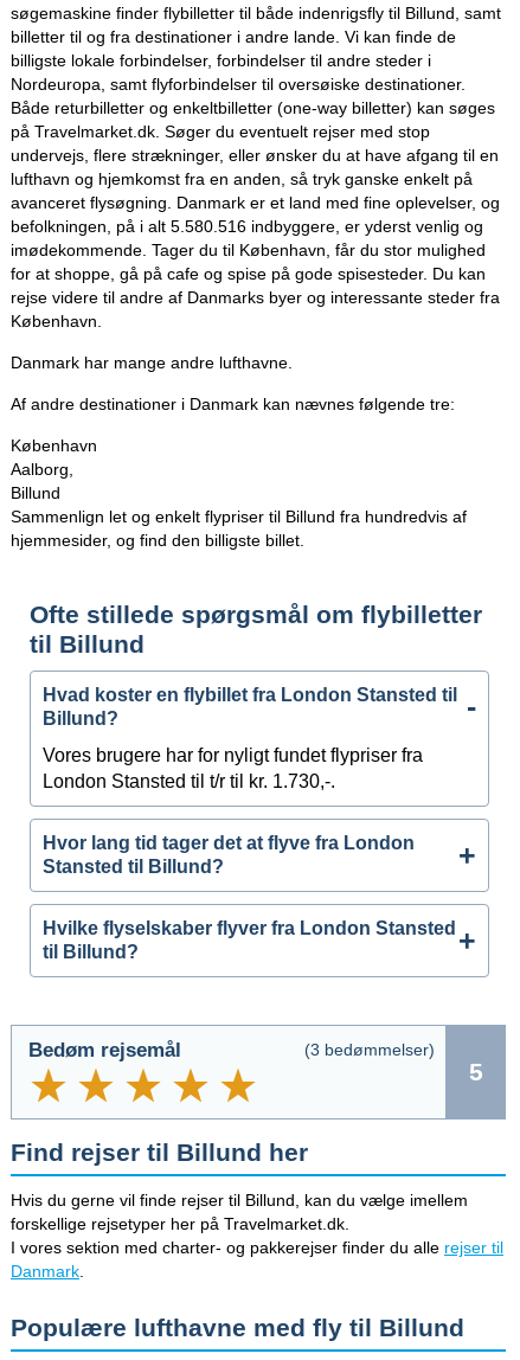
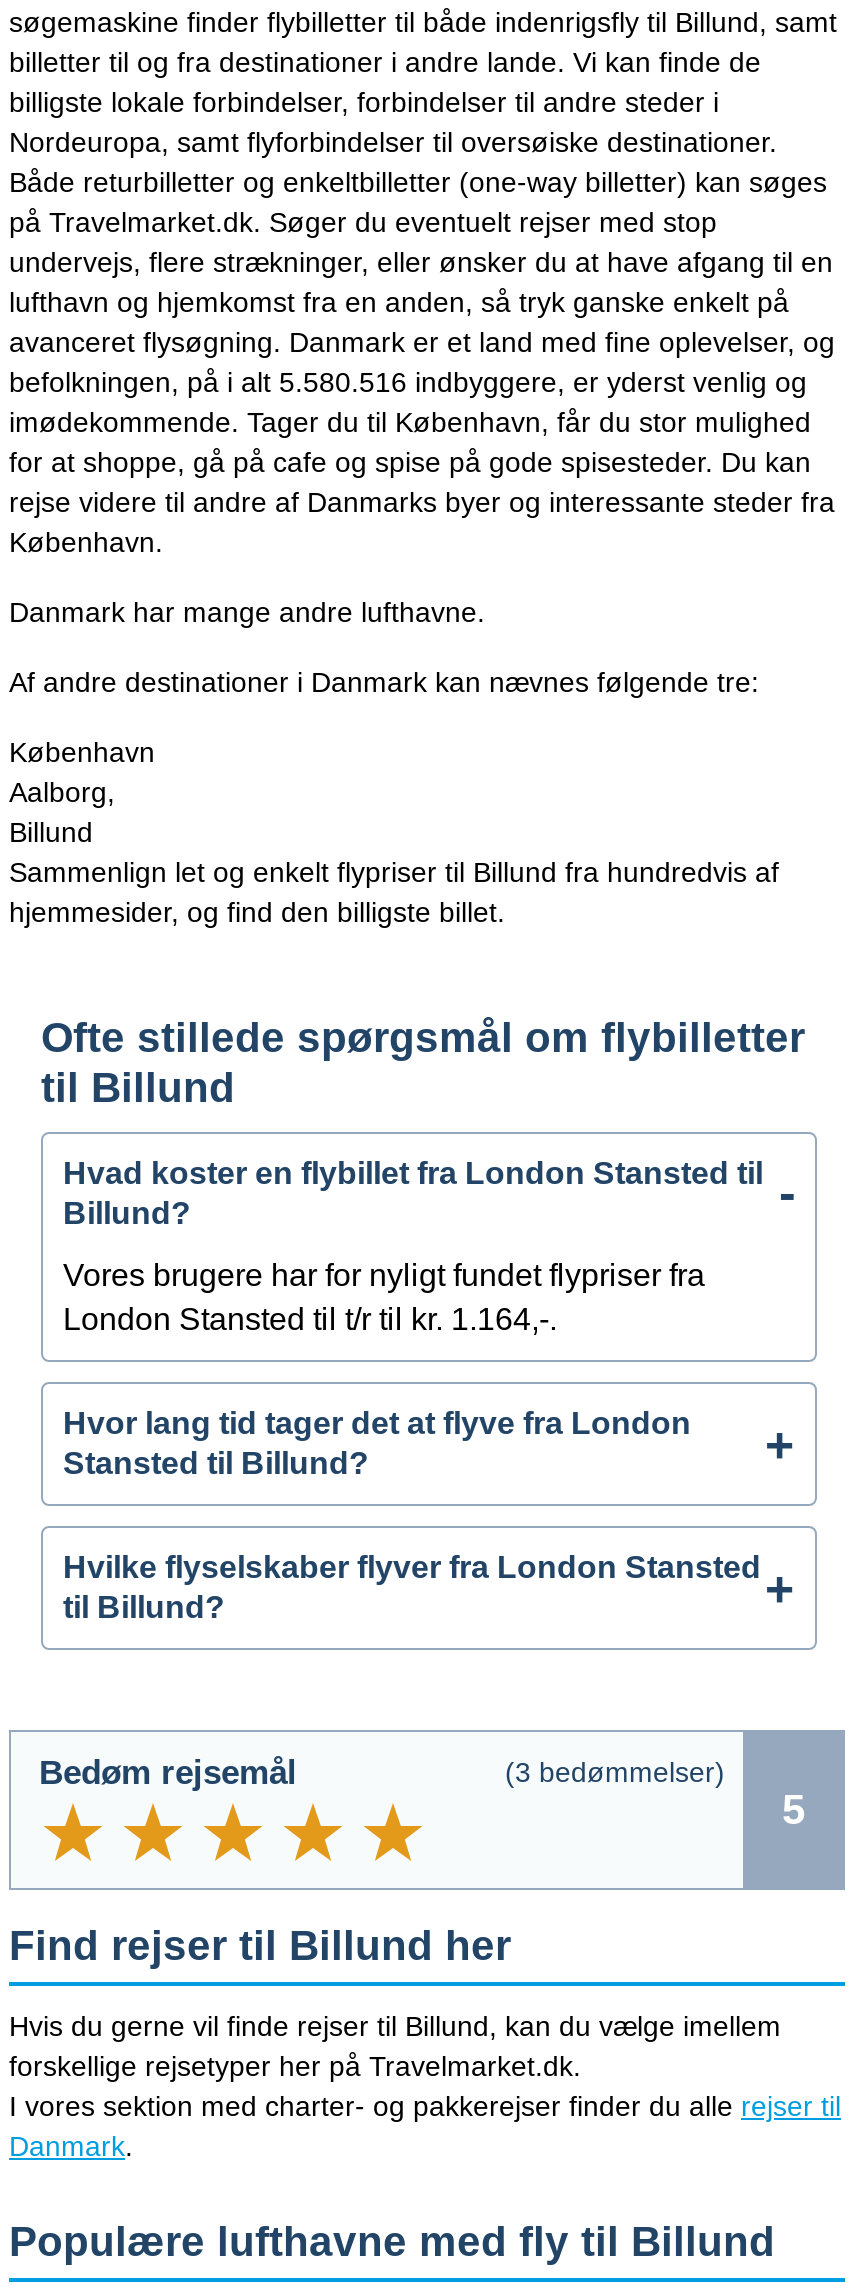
- London Stansted til t/r til kr. 1.730,-.
+ London Stansted til t/r til kr. 1.164,-.
